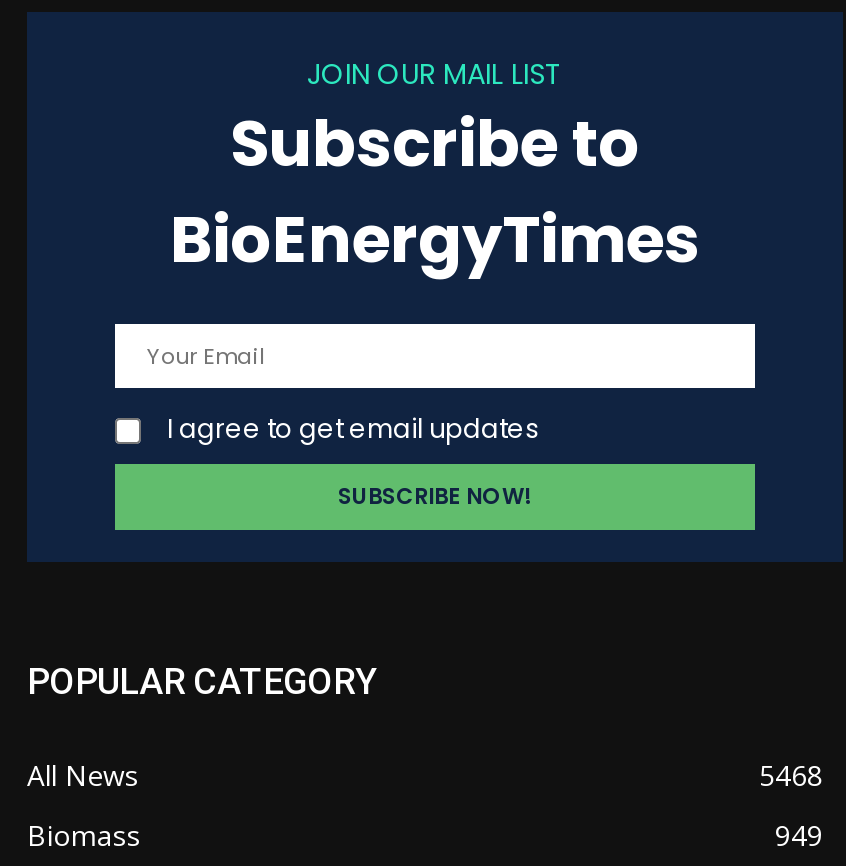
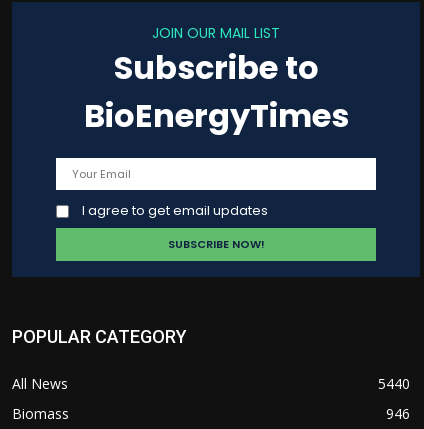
- 5468
+ 5440

- 949
+ 946
